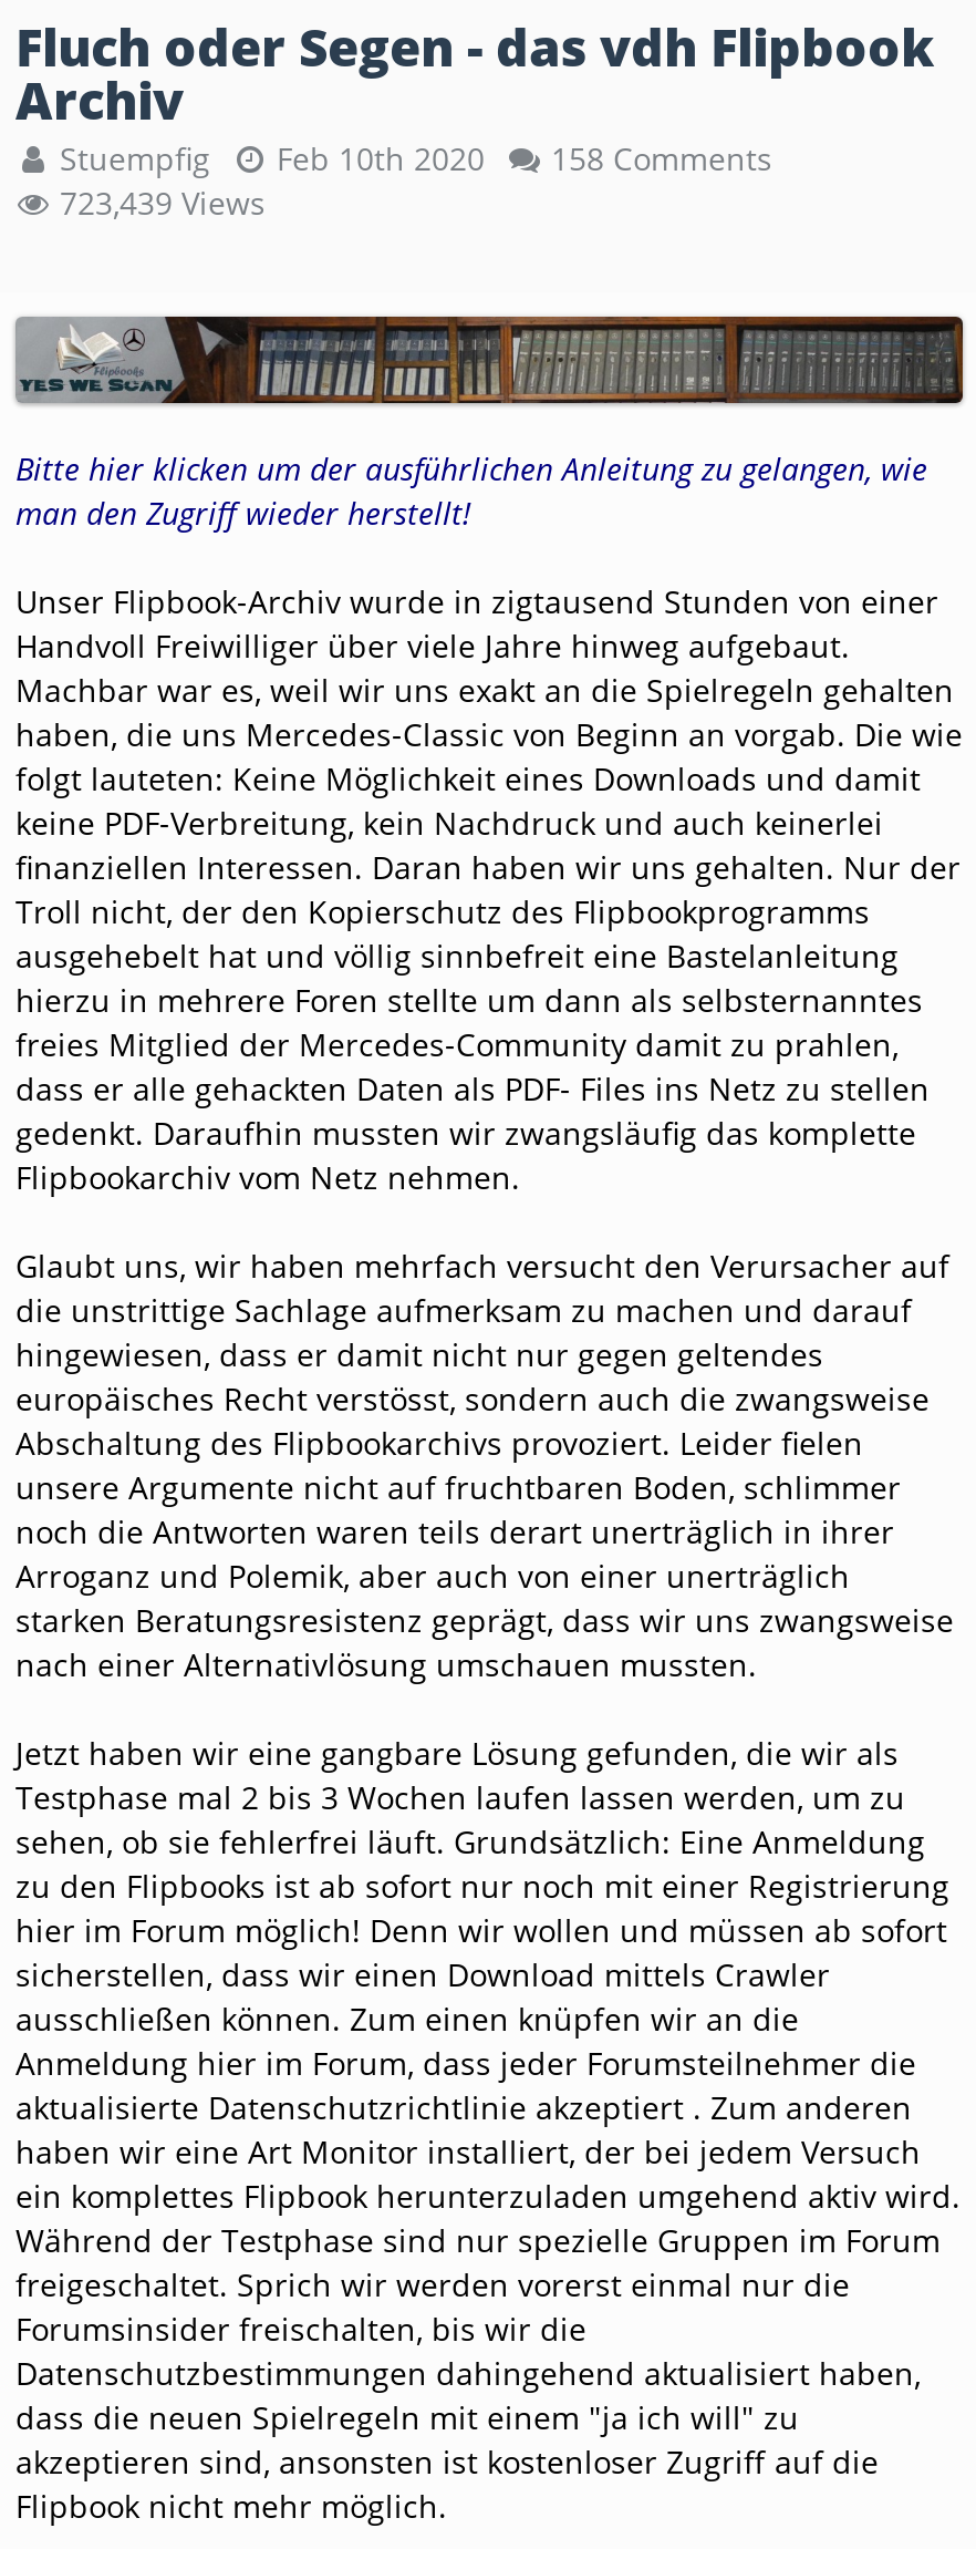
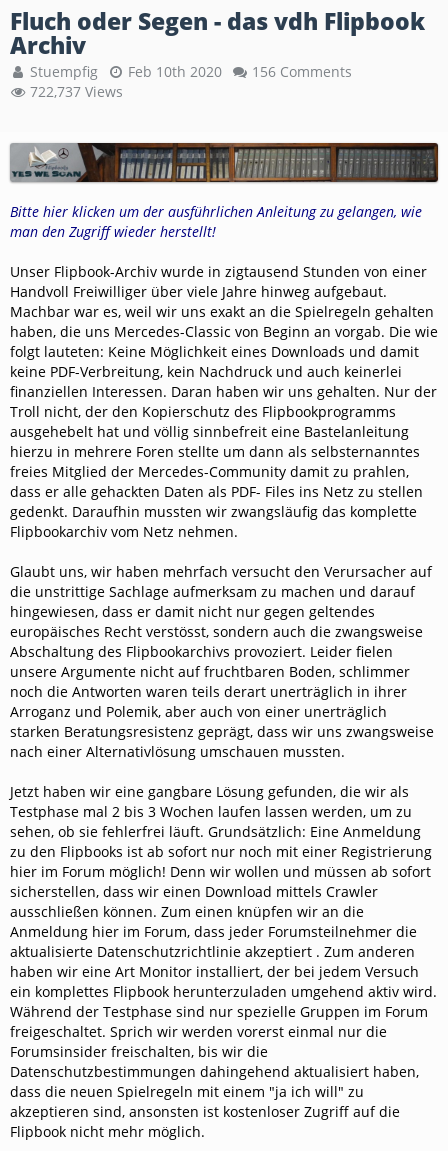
- Stuempfig Feb 10th 2020 158 Comments
+ Stuempfig Feb 10th 2020 156 Comments

- 723,439 Views
+ 722,737 Views
